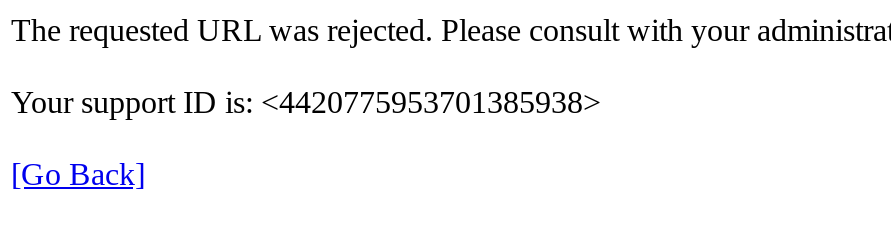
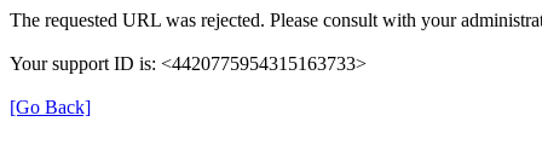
- Your support ID is: <4420775953701385938>
+ Your support ID is: <4420775954315163733>
